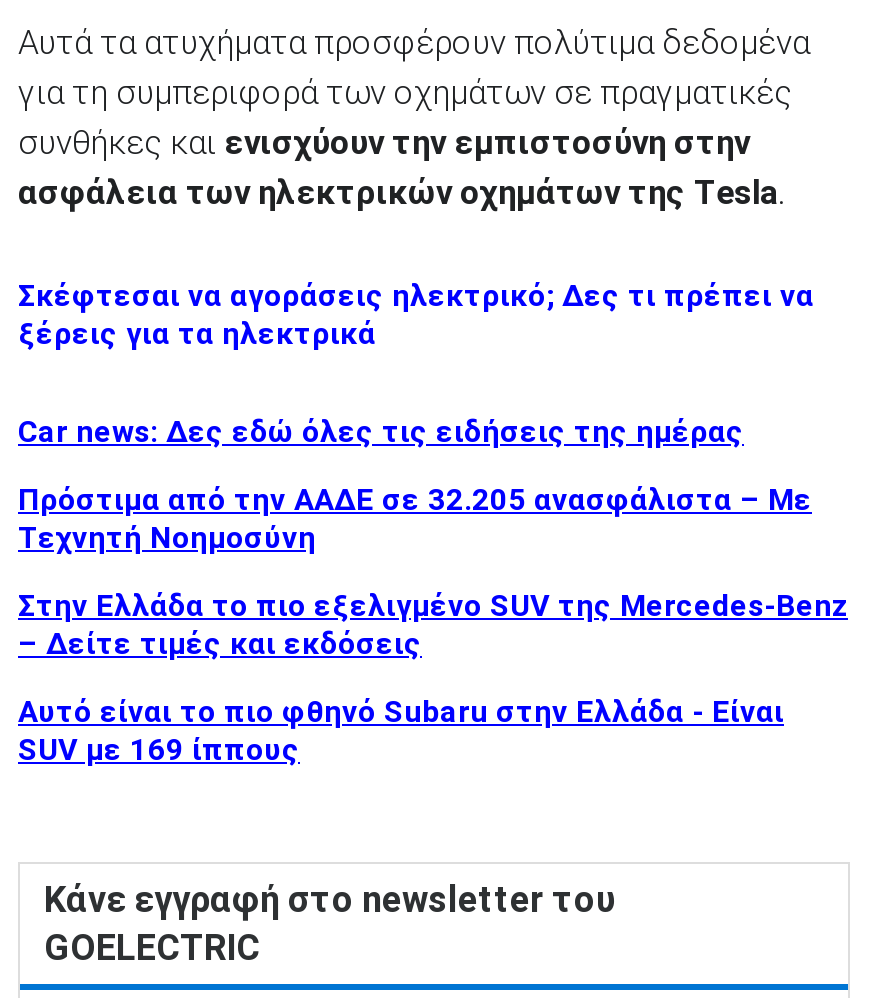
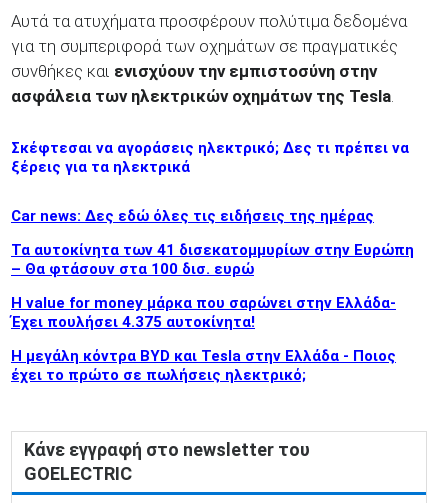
- Πρόστιμα από την ΑΑΔΕ σε 32.205 ανασφάλιστα – Με
- Τεχνητή Νοημοσύνη
+ Τα αυτοκίνητα των 41 δισεκατομμυρίων στην Ευρώπη
+ – Θα φτάσουν στα 100 δισ. ευρώ

- Στην Ελλάδα το πιο εξελιγμένο SUV της Mercedes-Benz
- – Δείτε τιμές και εκδόσεις
+ Η value for money μάρκα που σαρώνει στην Ελλάδα-
+ Έχει πουλήσει 4.375 αυτοκίνητα!

- Αυτό είναι το πιο φθηνό Subaru στην Ελλάδα - Είναι
- SUV με 169 ίππους
+ Η μεγάλη κόντρα BYD και Tesla στην Ελλάδα - Ποιος
+ έχει το πρώτο σε πωλήσεις ηλεκτρικό;
